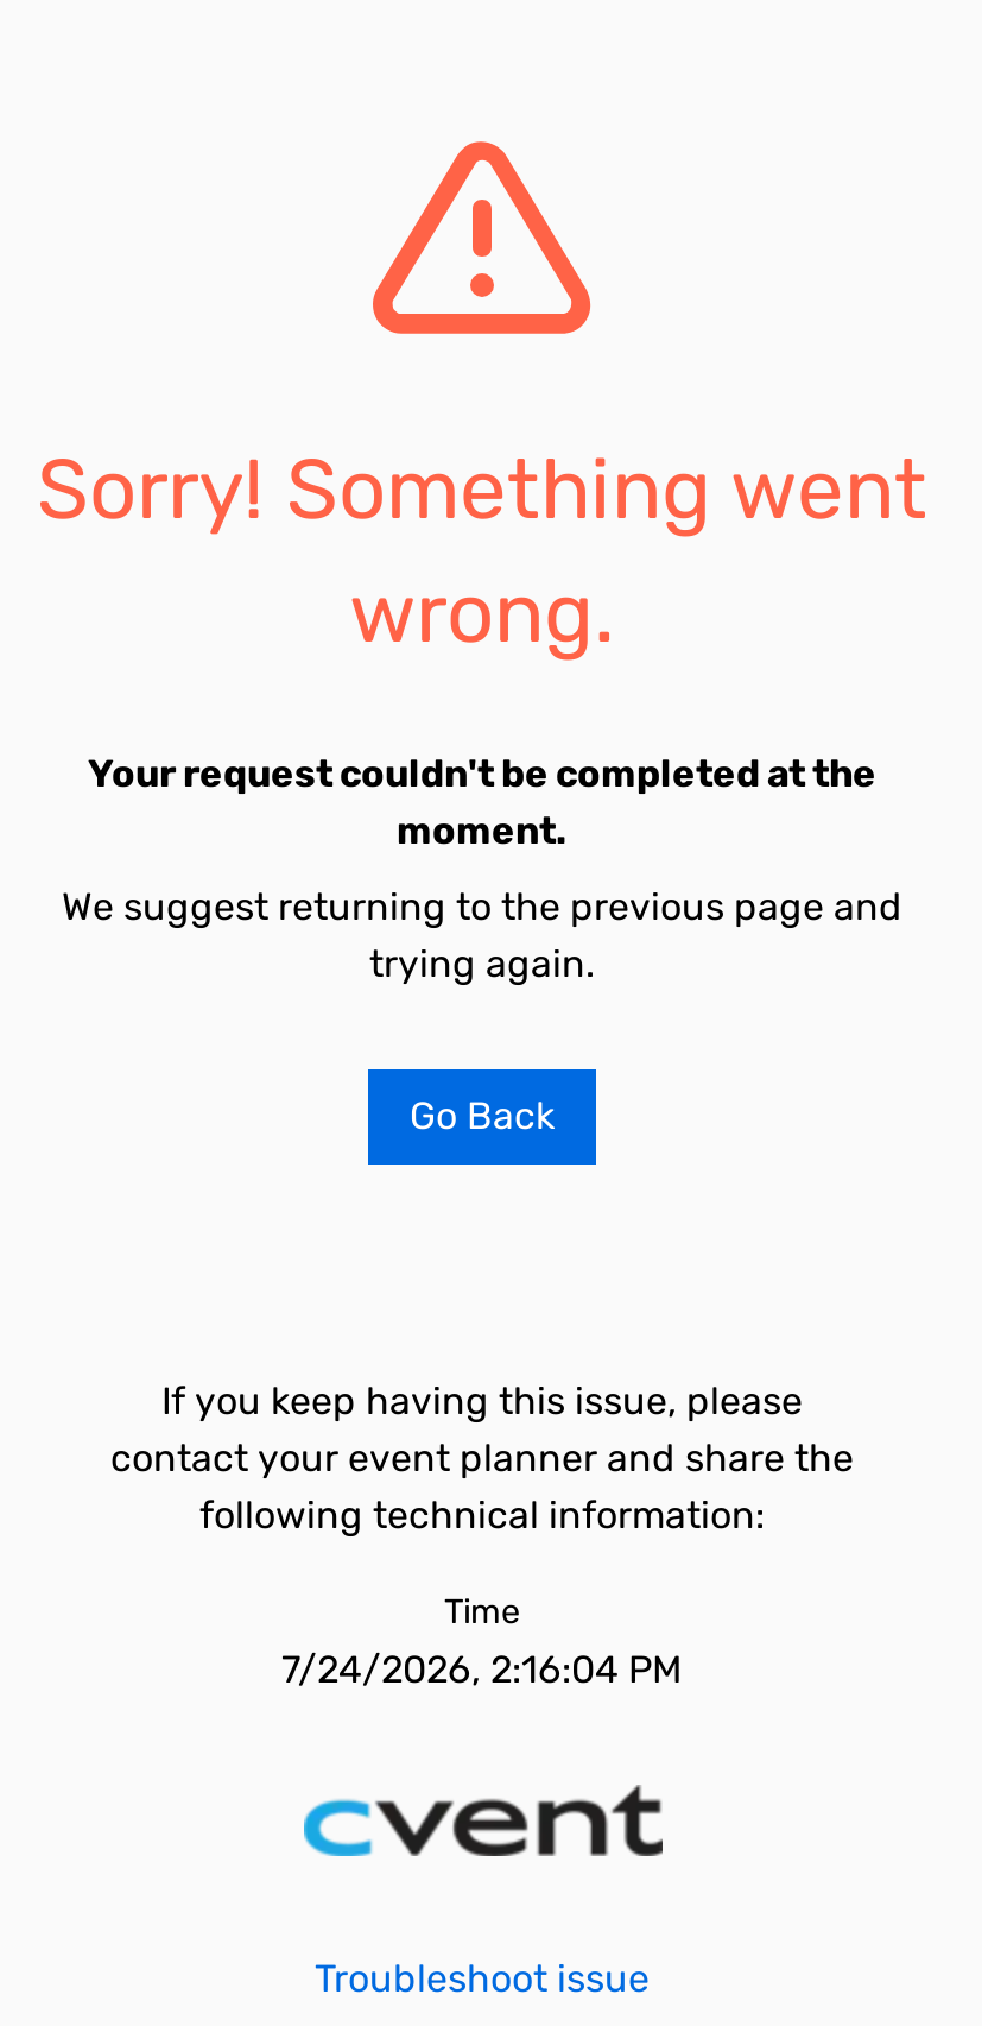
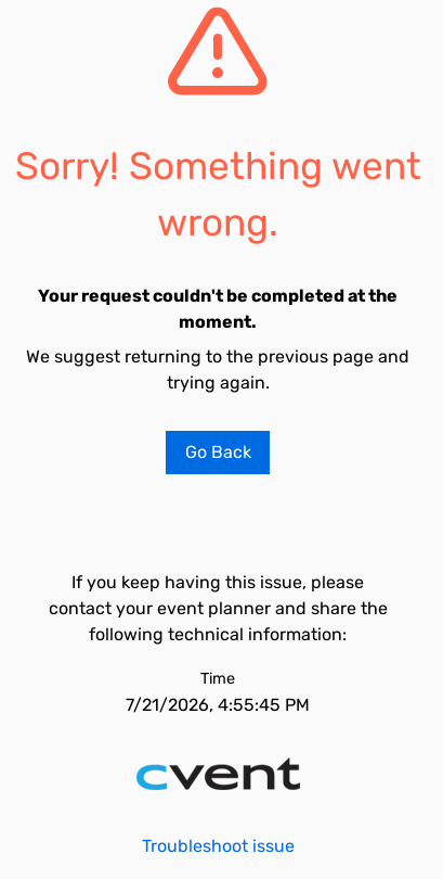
- 7/24/2026, 2:16:04 PM
+ 7/21/2026, 4:55:45 PM
